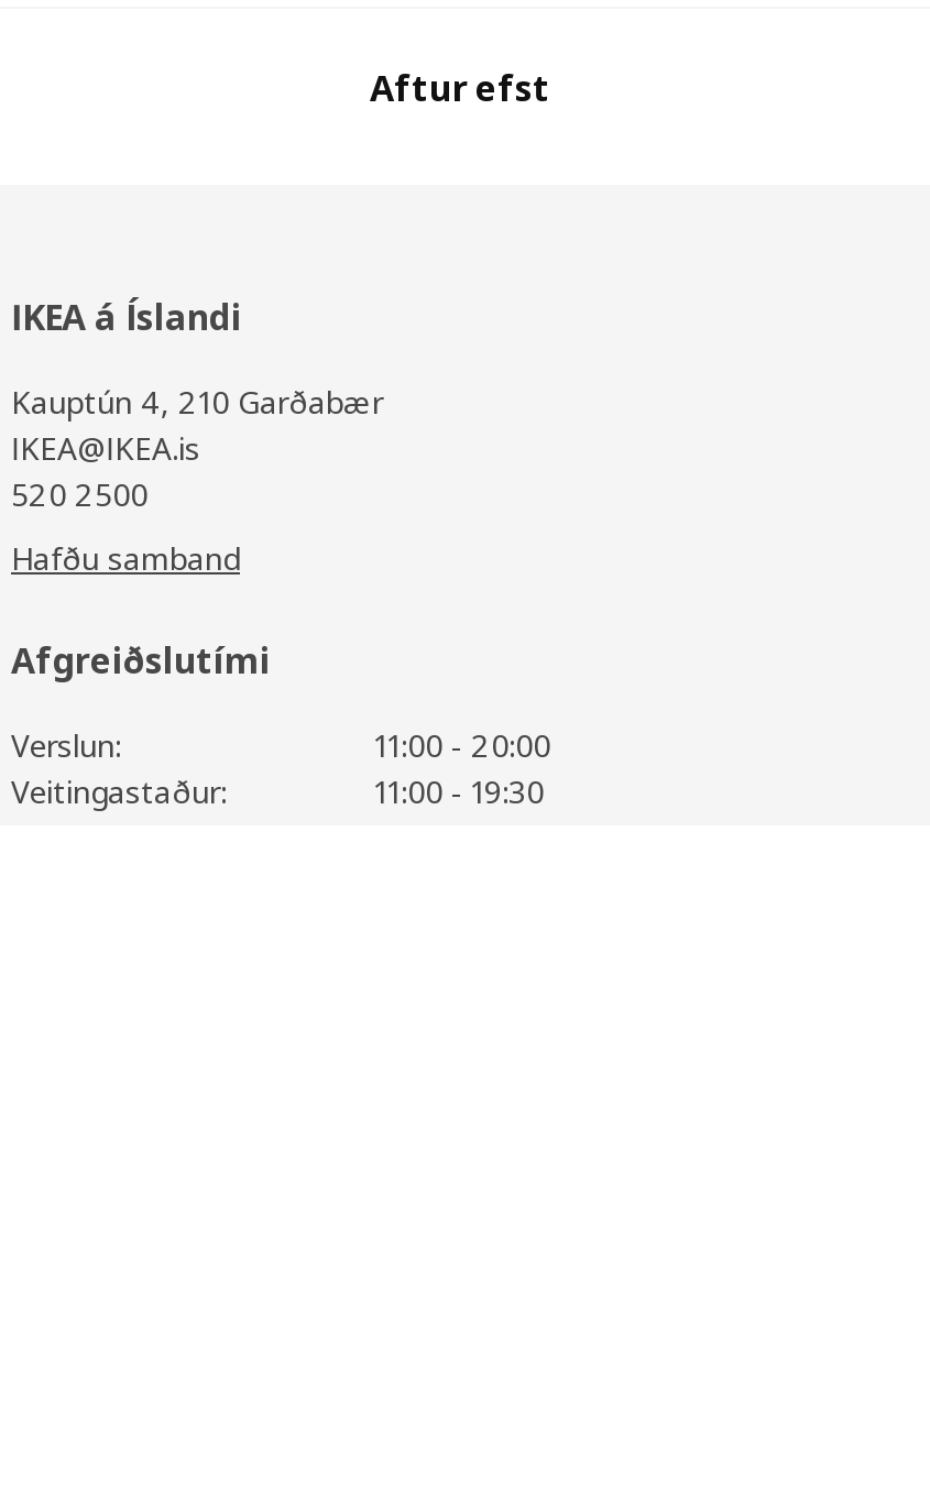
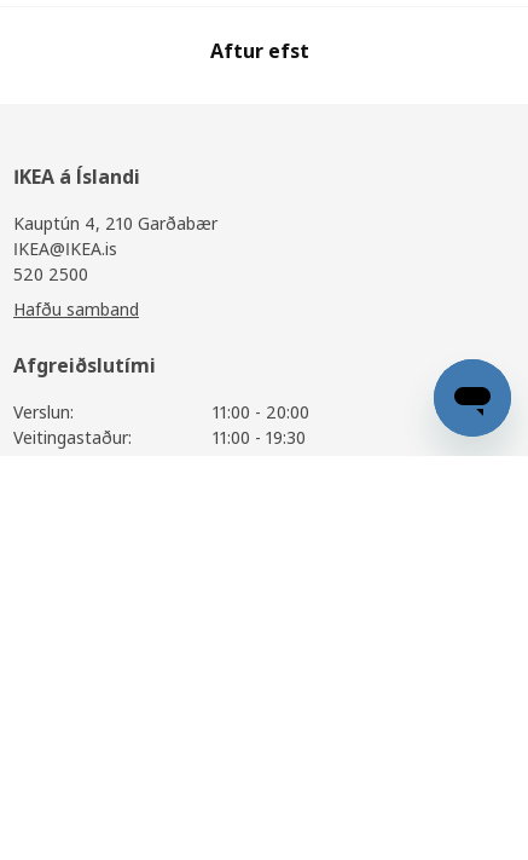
+ [image]
